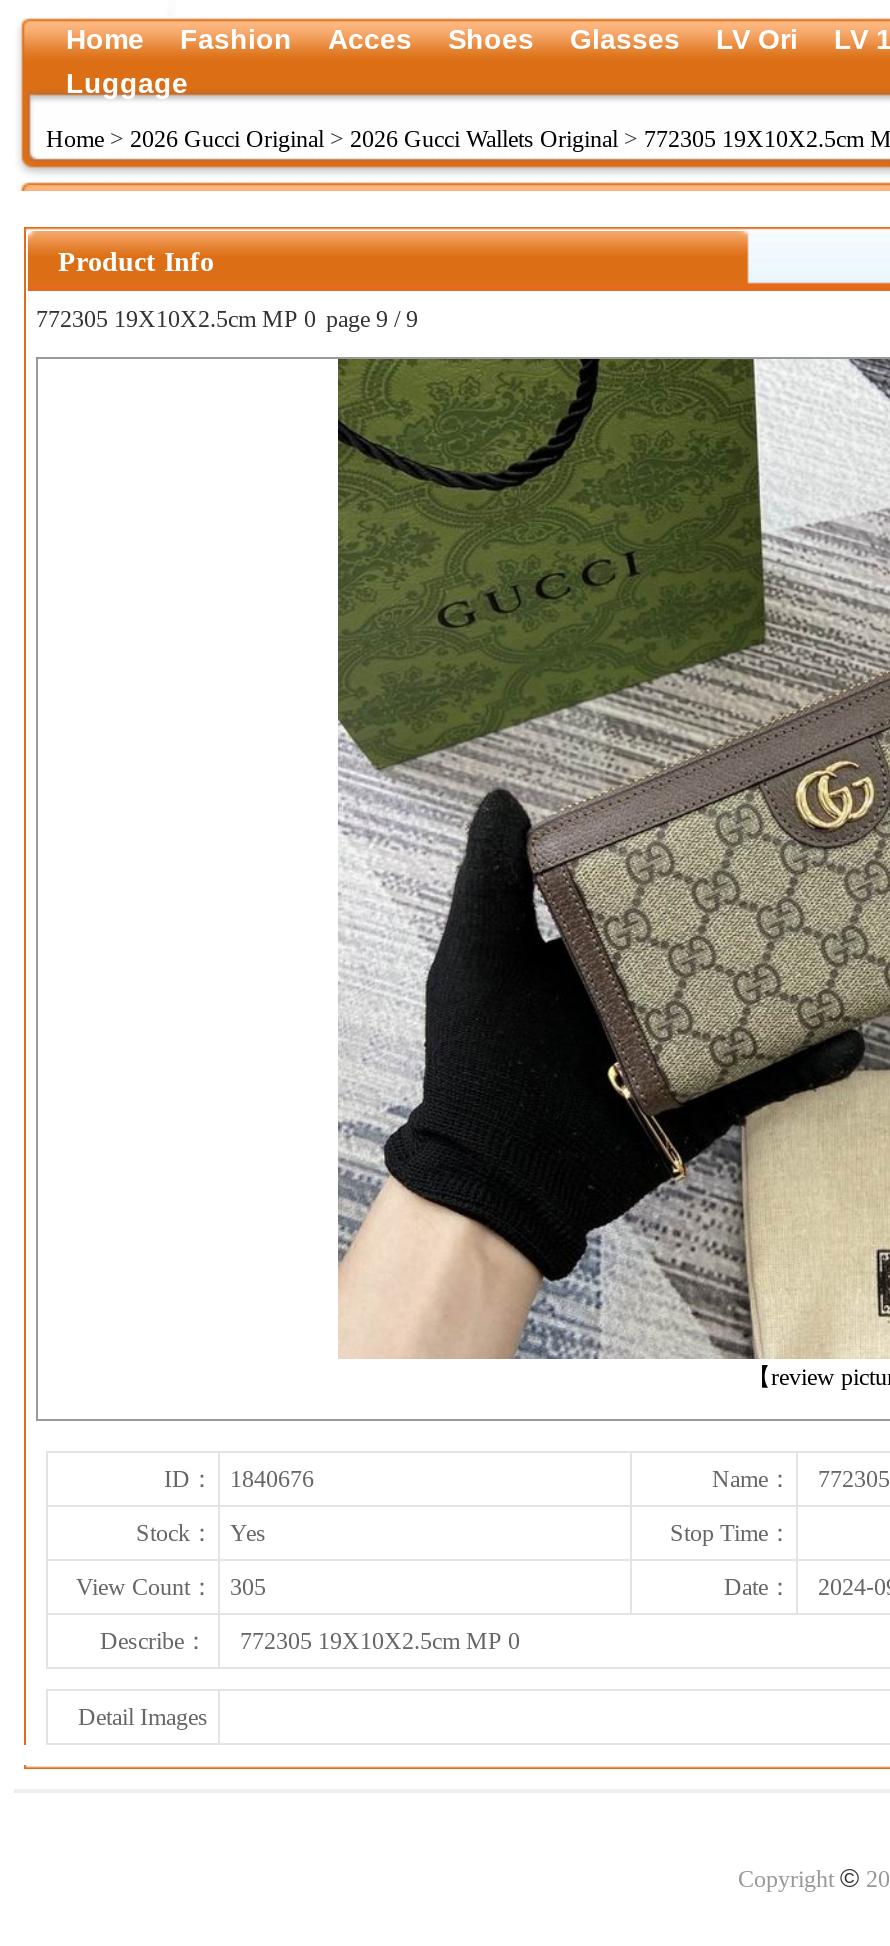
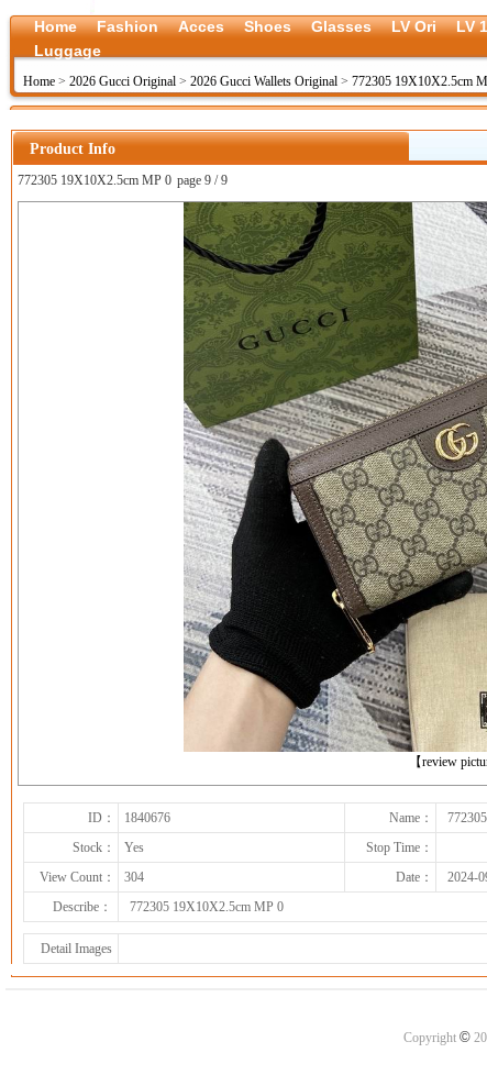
- View Count： 305
+ View Count： 304
